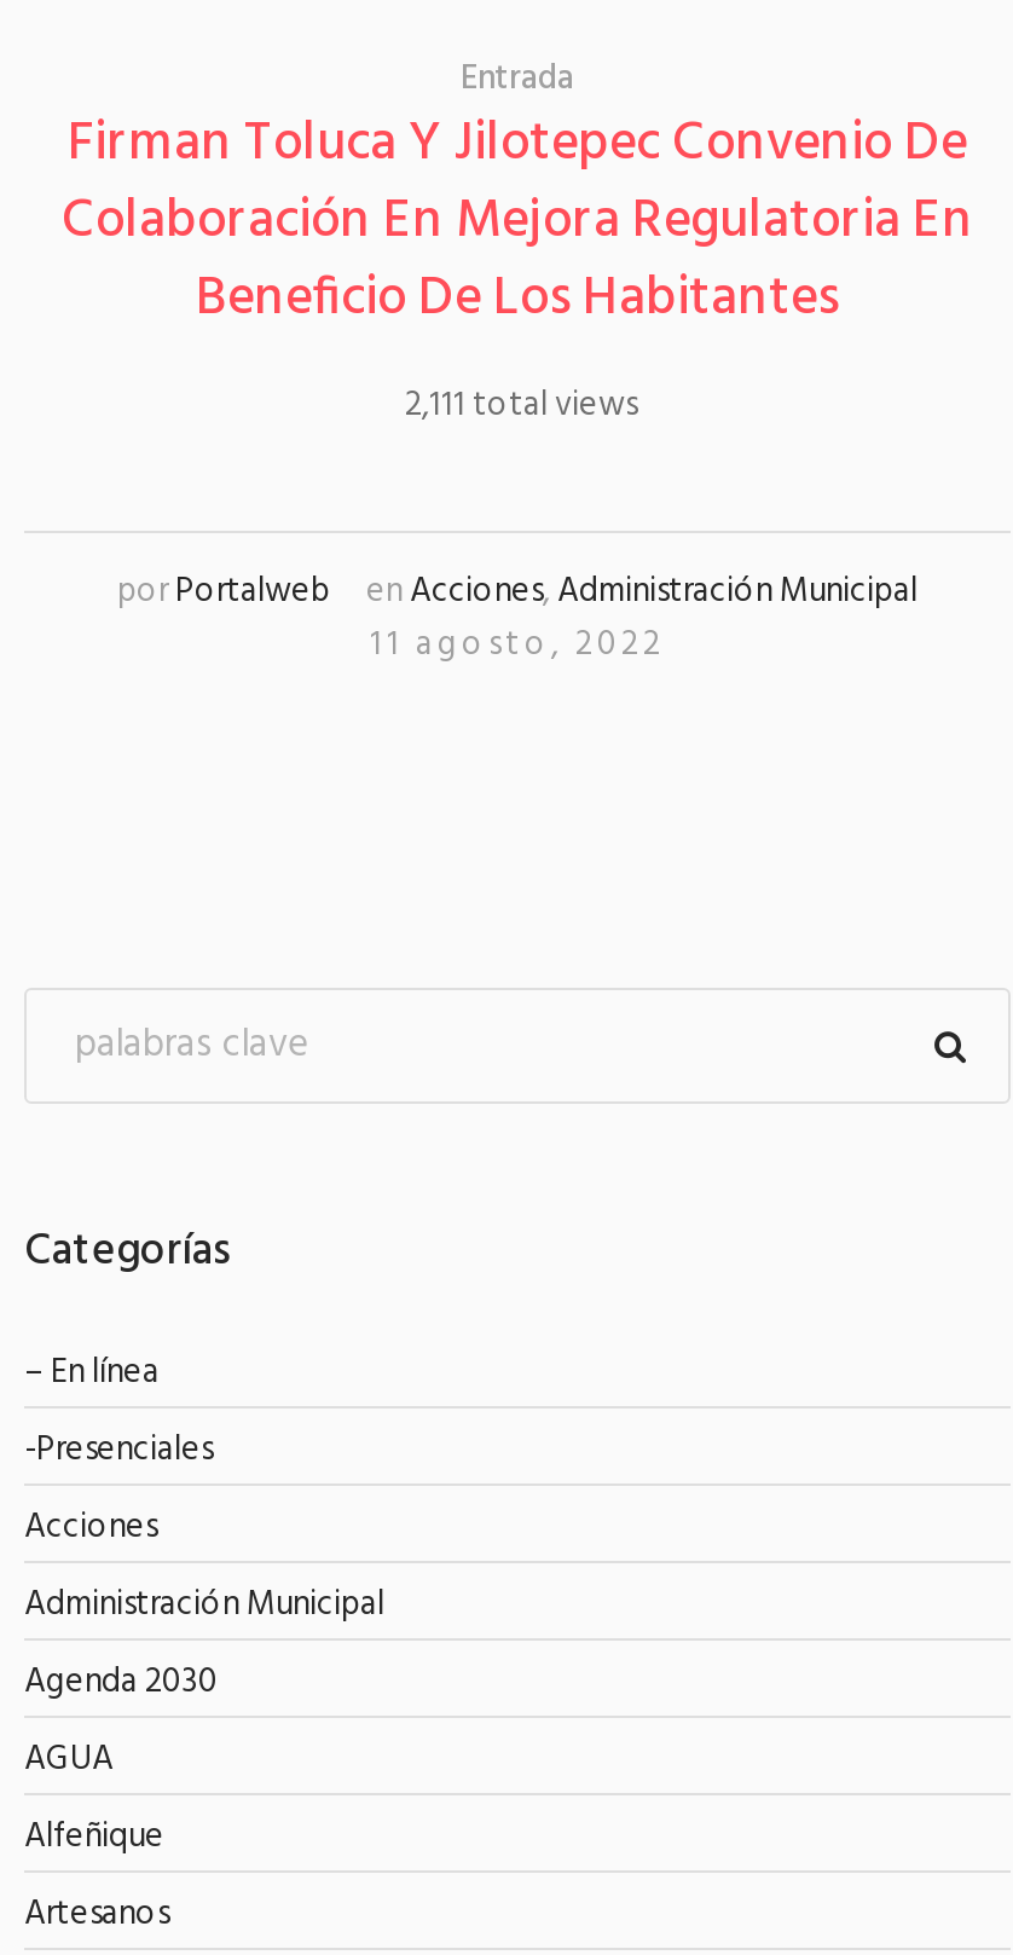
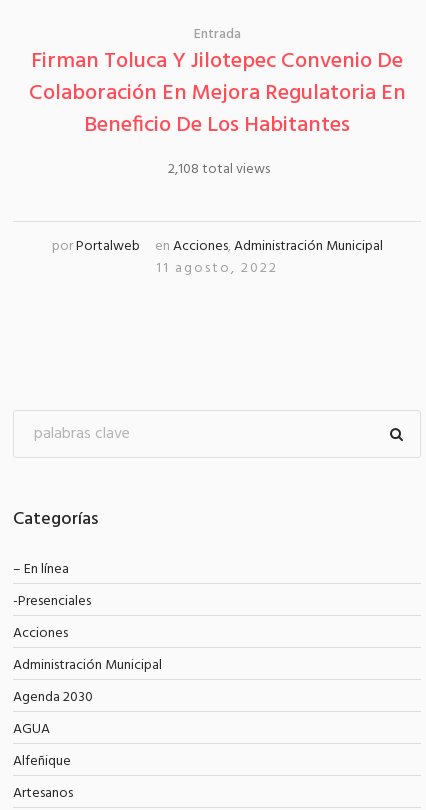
- 2,111 total views
+ 2,108 total views
